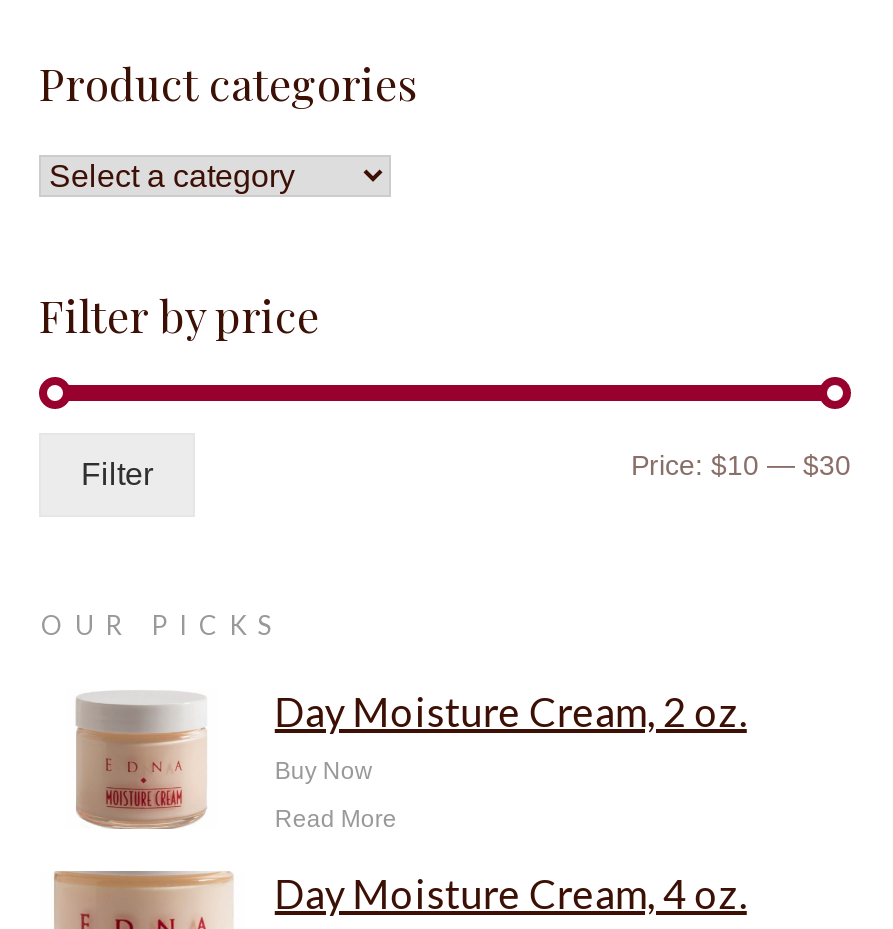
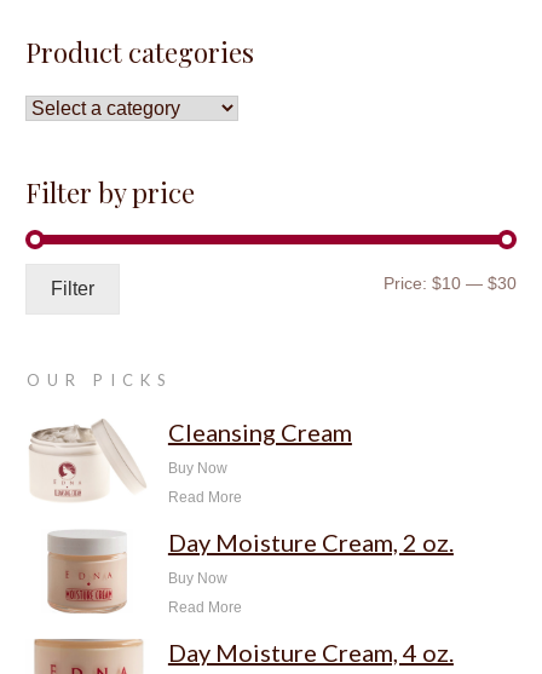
+ [image]
+ Cleansing Cream
+ Buy Now
+ Read More
